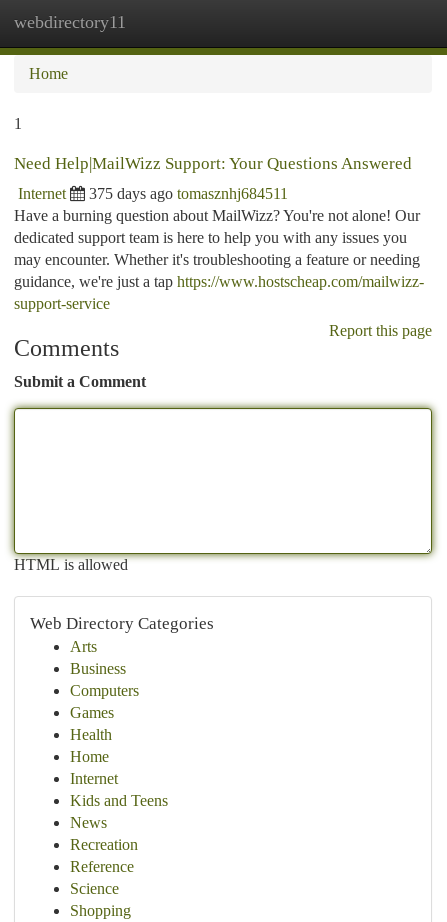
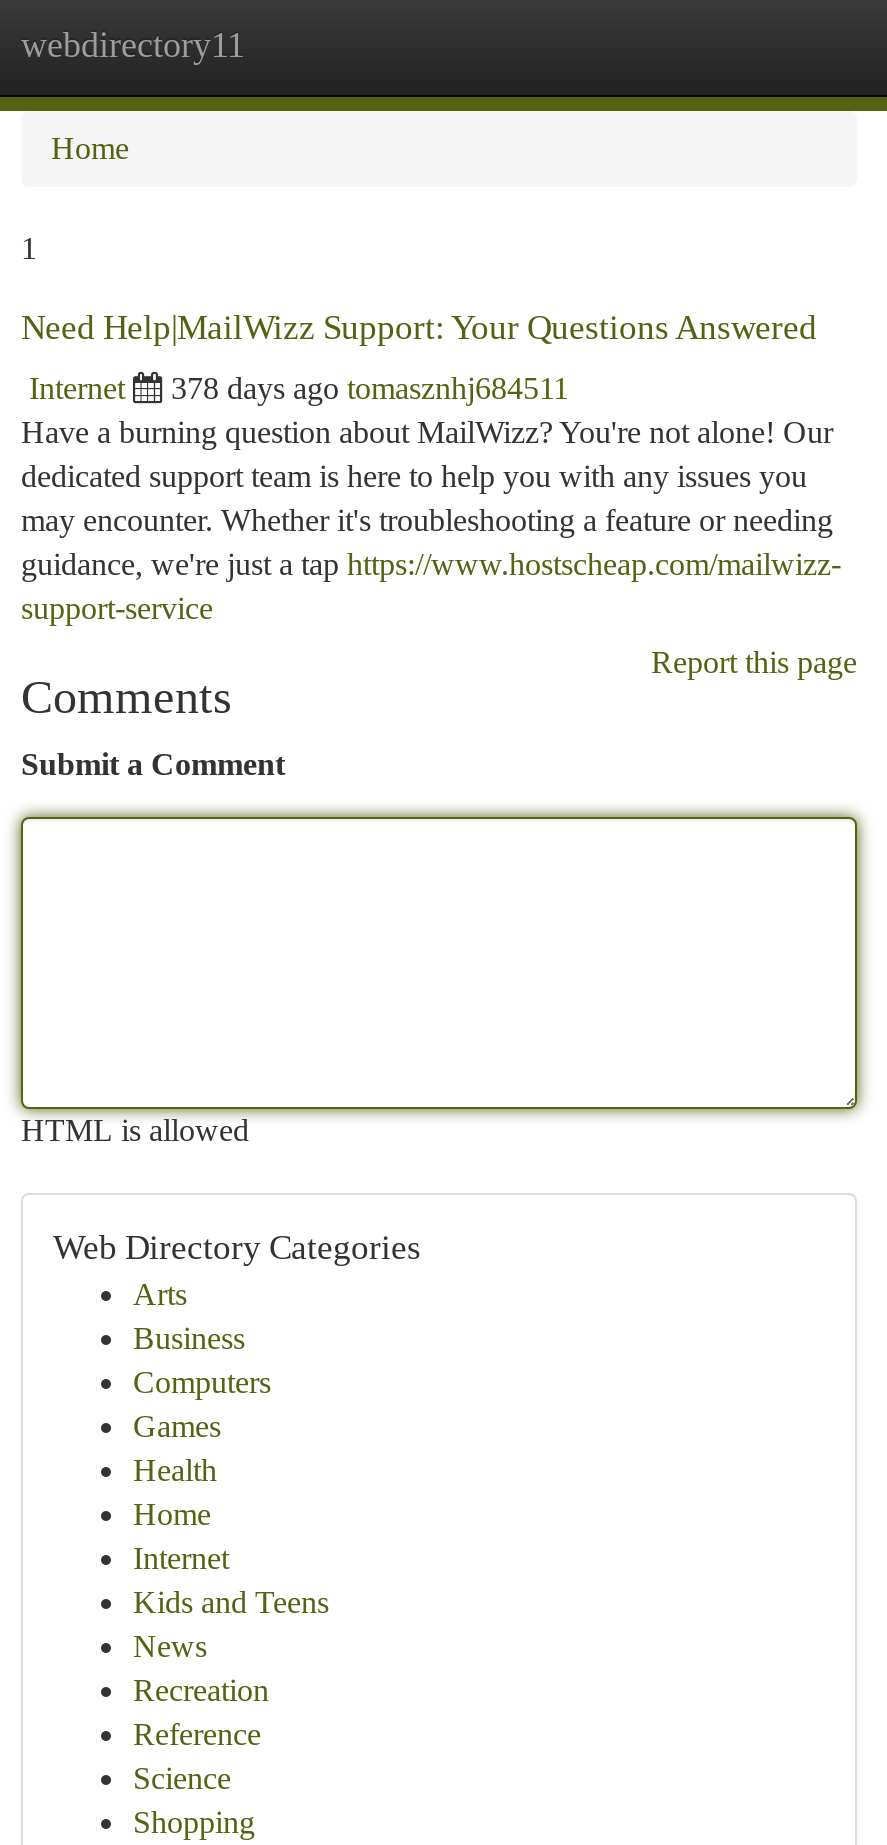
- 375 days ago tomasznhj684511
+ 378 days ago tomasznhj684511
